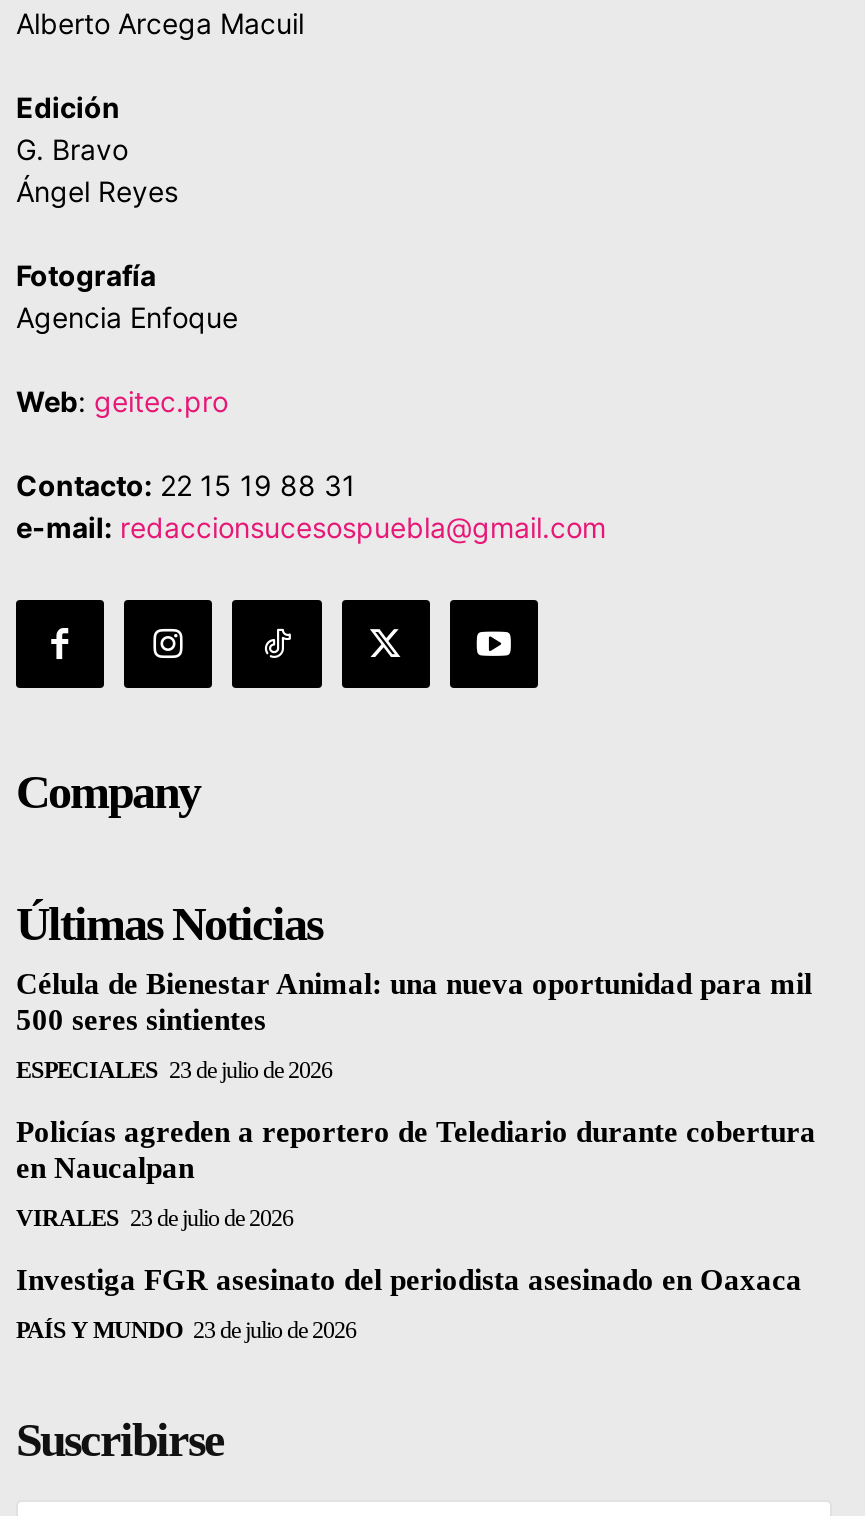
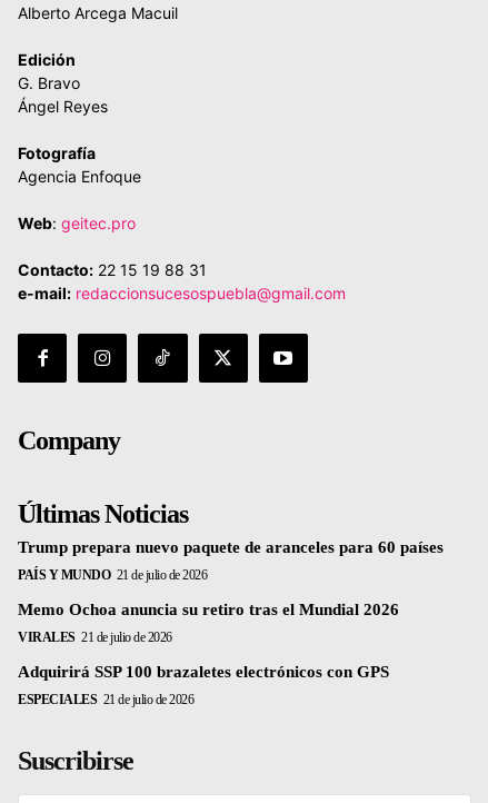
- Célula de Bienestar Animal: una nueva oportunidad para mil
- 500 seres sintientes
+ Trump prepara nuevo paquete de aranceles para 60 países

- ESPECIALES 23 de julio de 2026
+ PAÍS Y MUNDO 21 de julio de 2026

- Policías agreden a reportero de Telediario durante cobertura
- en Naucalpan
+ Memo Ochoa anuncia su retiro tras el Mundial 2026

- VIRALES 23 de julio de 2026
+ VIRALES 21 de julio de 2026

- Investiga FGR asesinato del periodista asesinado en Oaxaca
+ Adquirirá SSP 100 brazaletes electrónicos con GPS

- PAÍS Y MUNDO 23 de julio de 2026
+ ESPECIALES 21 de julio de 2026
